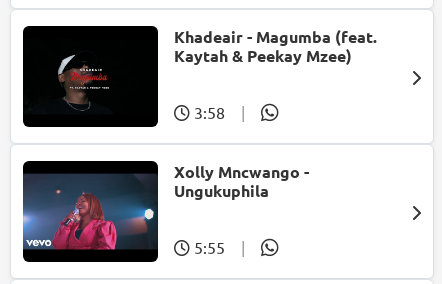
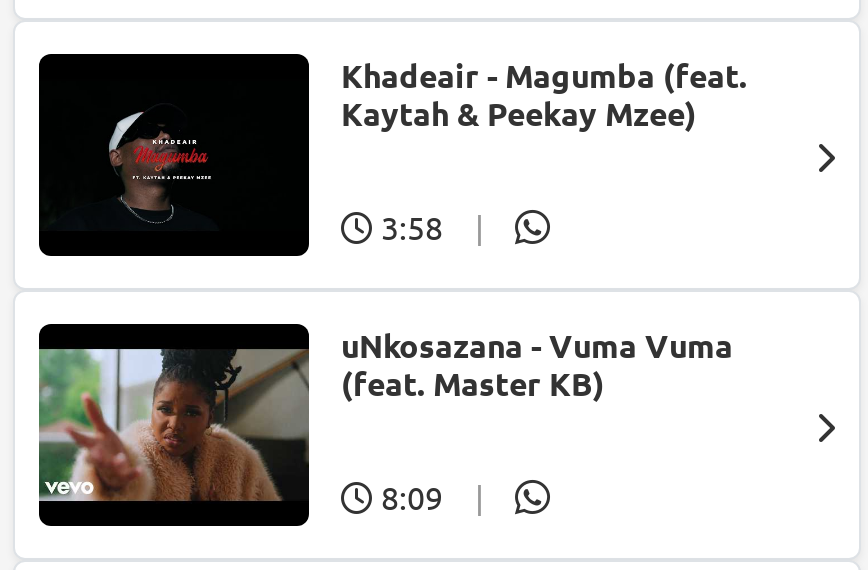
- [image]
- Xolly Mncwango -
- Ungukuphila
+ [image]
+ uNkosazana - Vuma Vuma
+ (feat. Master KB)

- 5:55
+ 8:09
